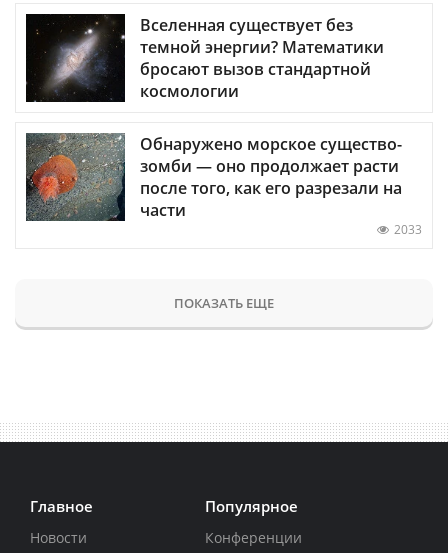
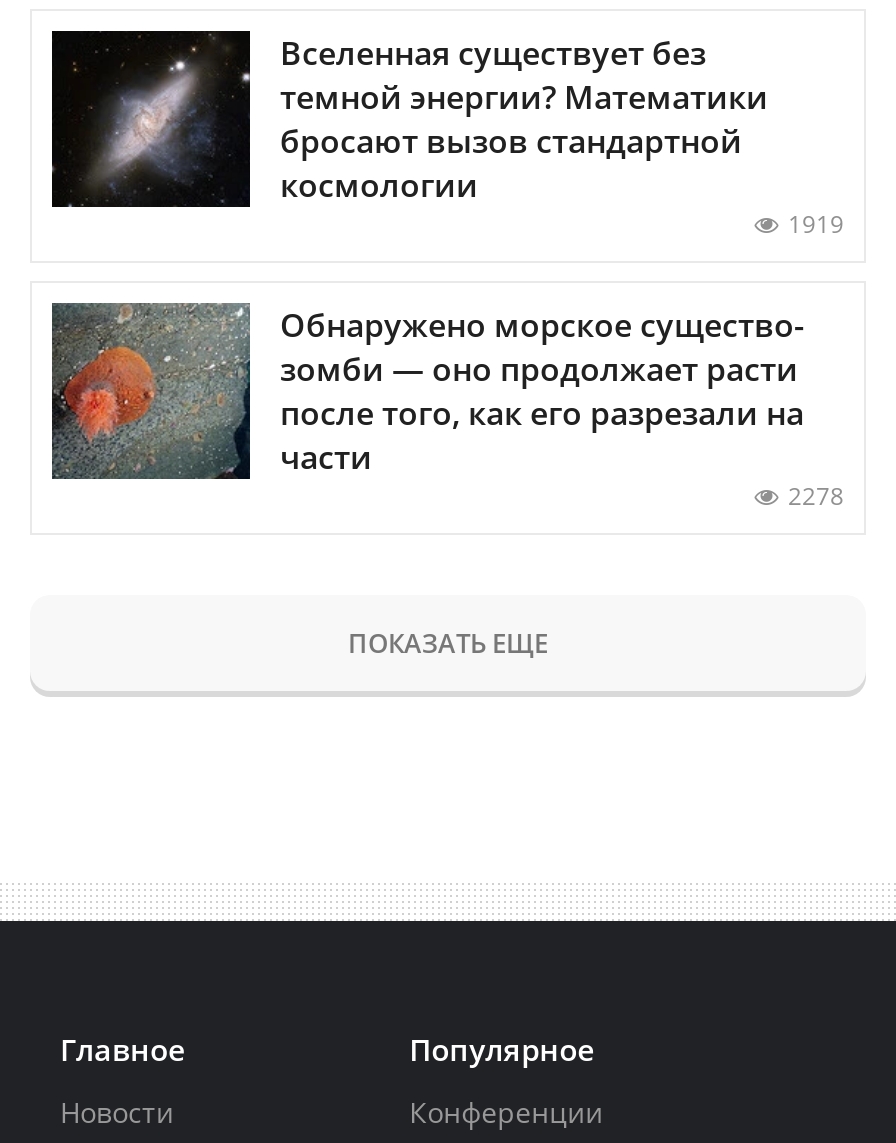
+ 1919

- 2033
+ 2278
